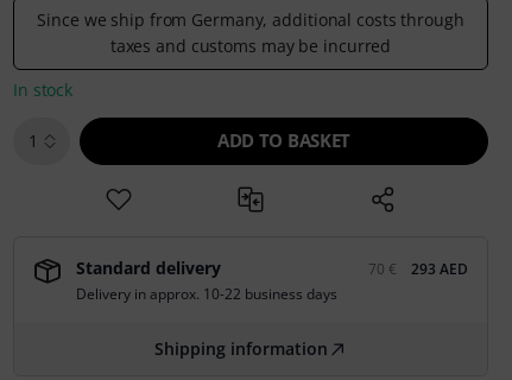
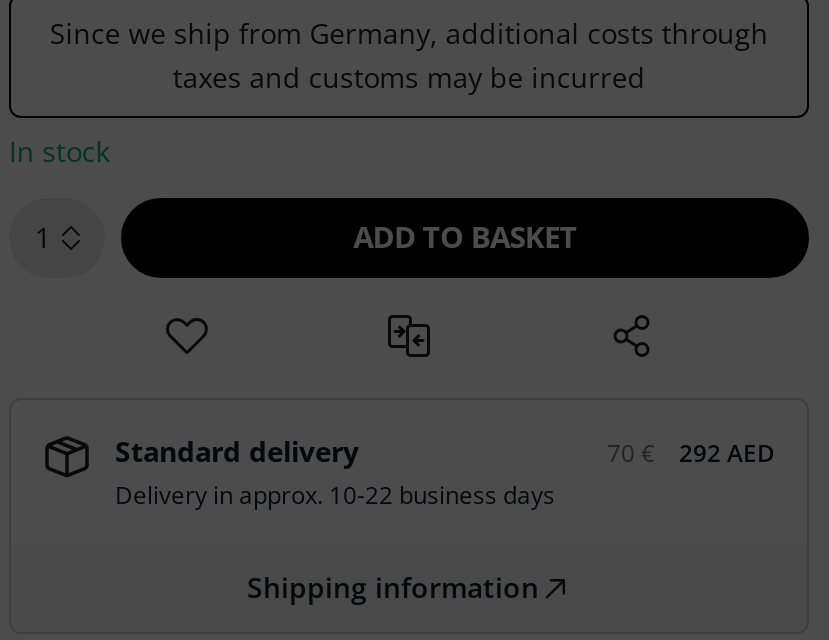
- 293 AED
+ 292 AED
